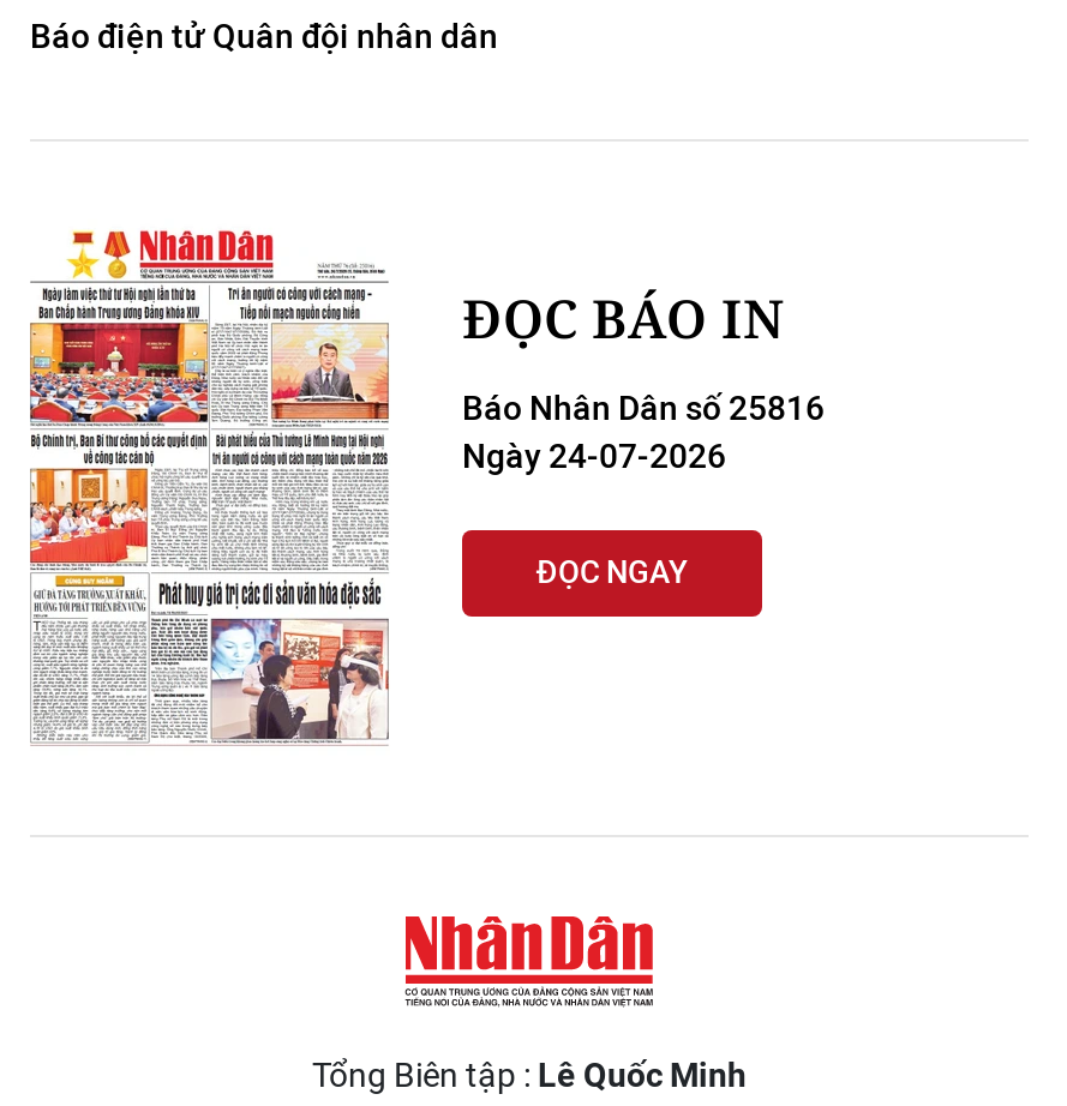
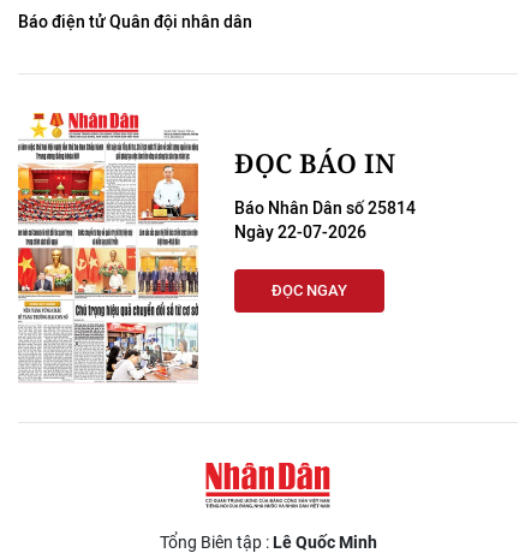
- [image]
- Báo Nhân Dân số 25816
+ [image]
+ Báo Nhân Dân số 25814

- Ngày 24-07-2026
+ Ngày 22-07-2026
